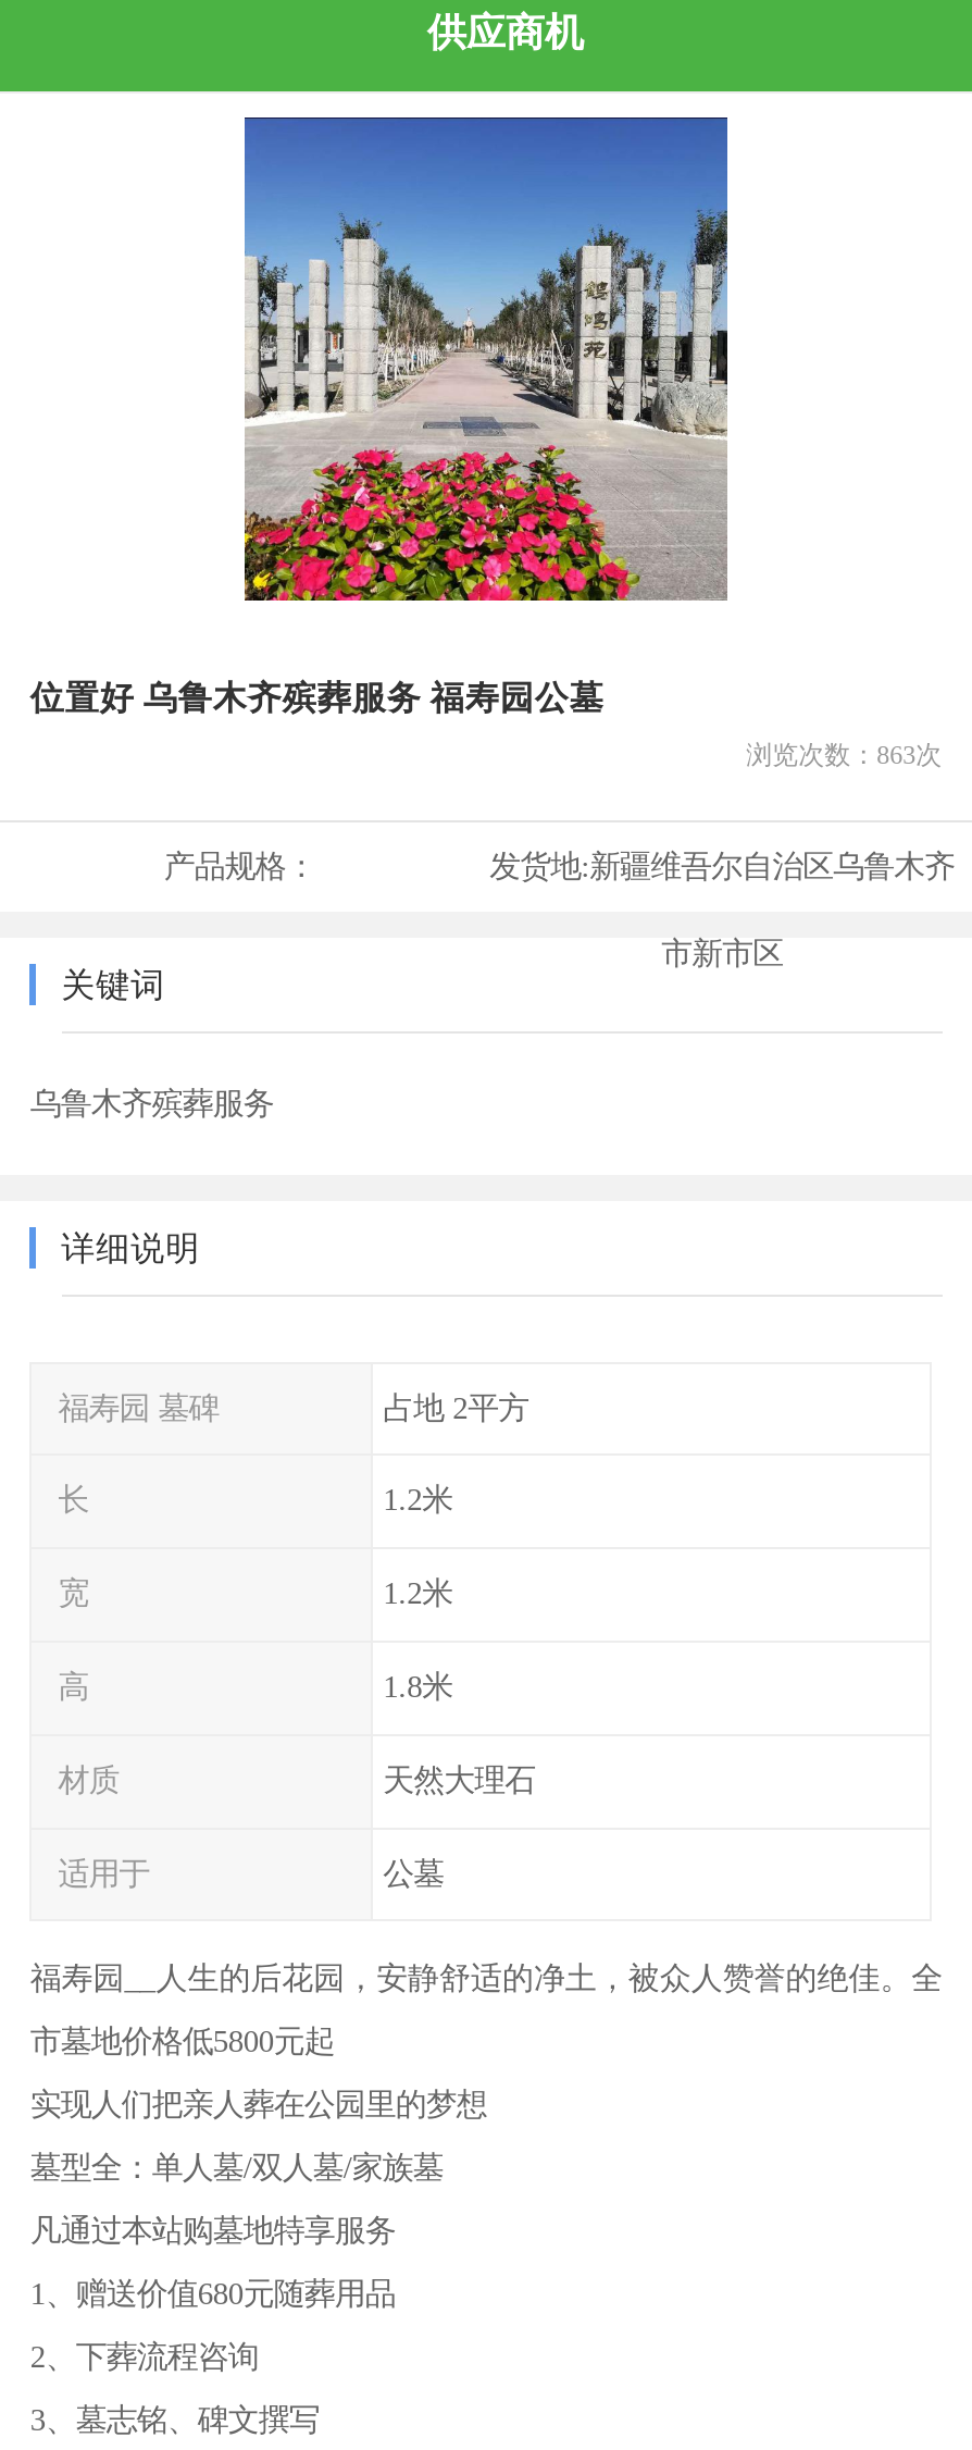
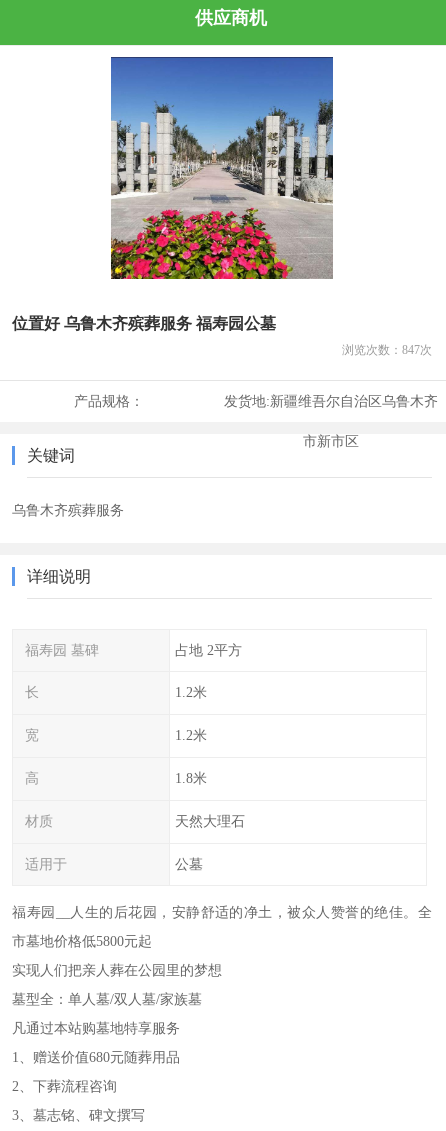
- 浏览次数：863次
+ 浏览次数：847次
